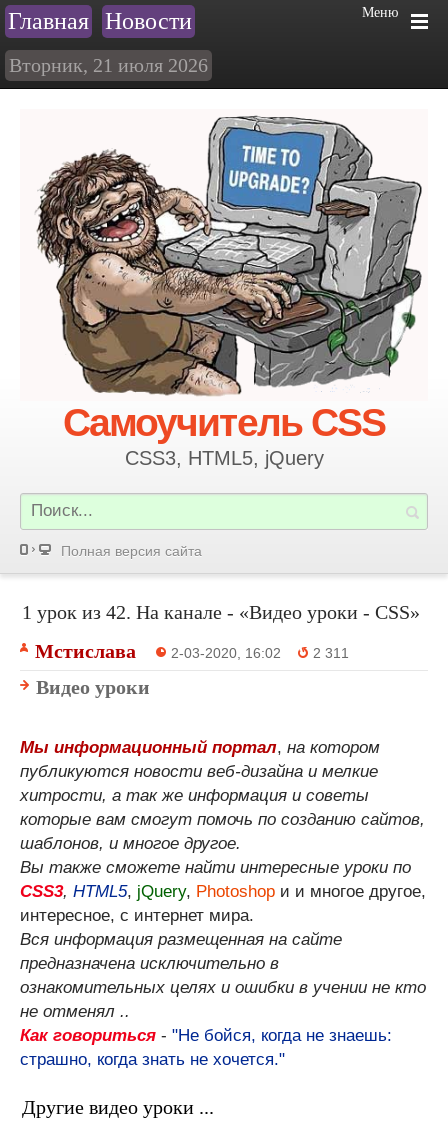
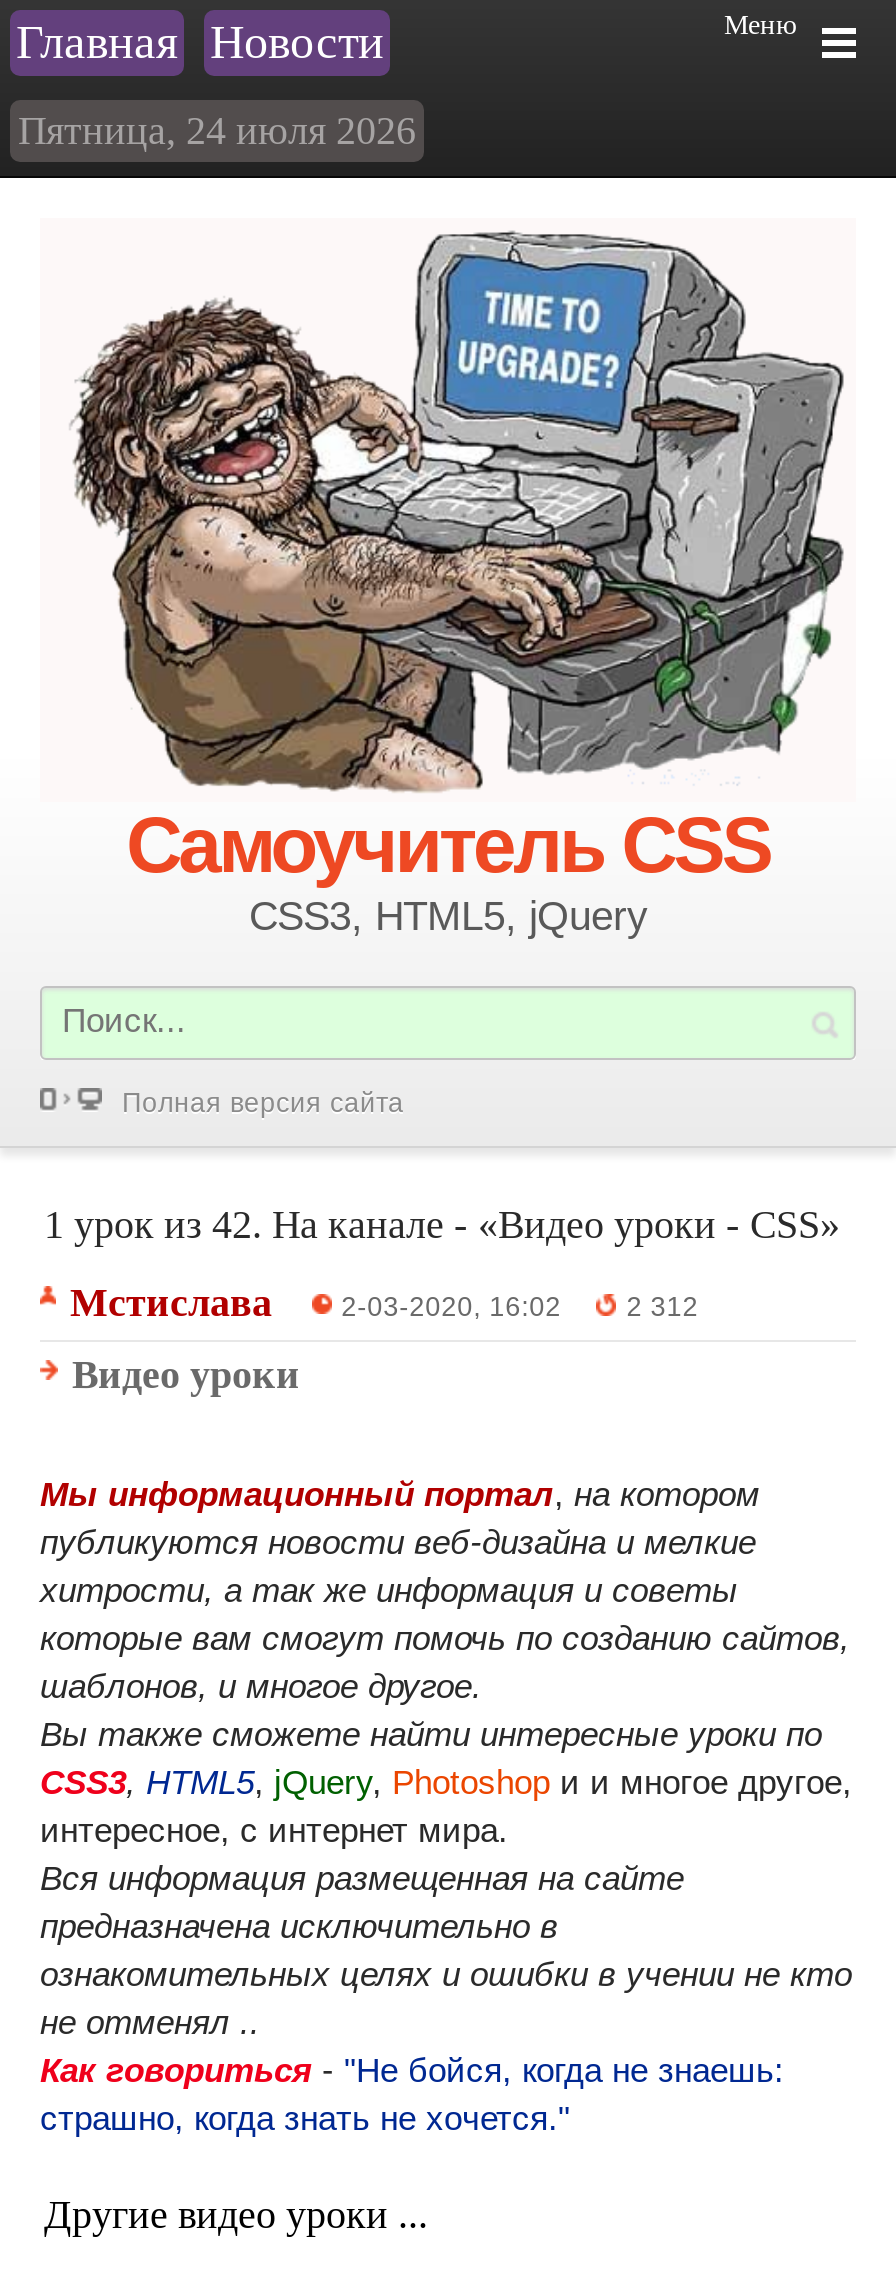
- Вторник, 21 июля 2026
+ Пятница, 24 июля 2026

- 2 311
+ 2 312
